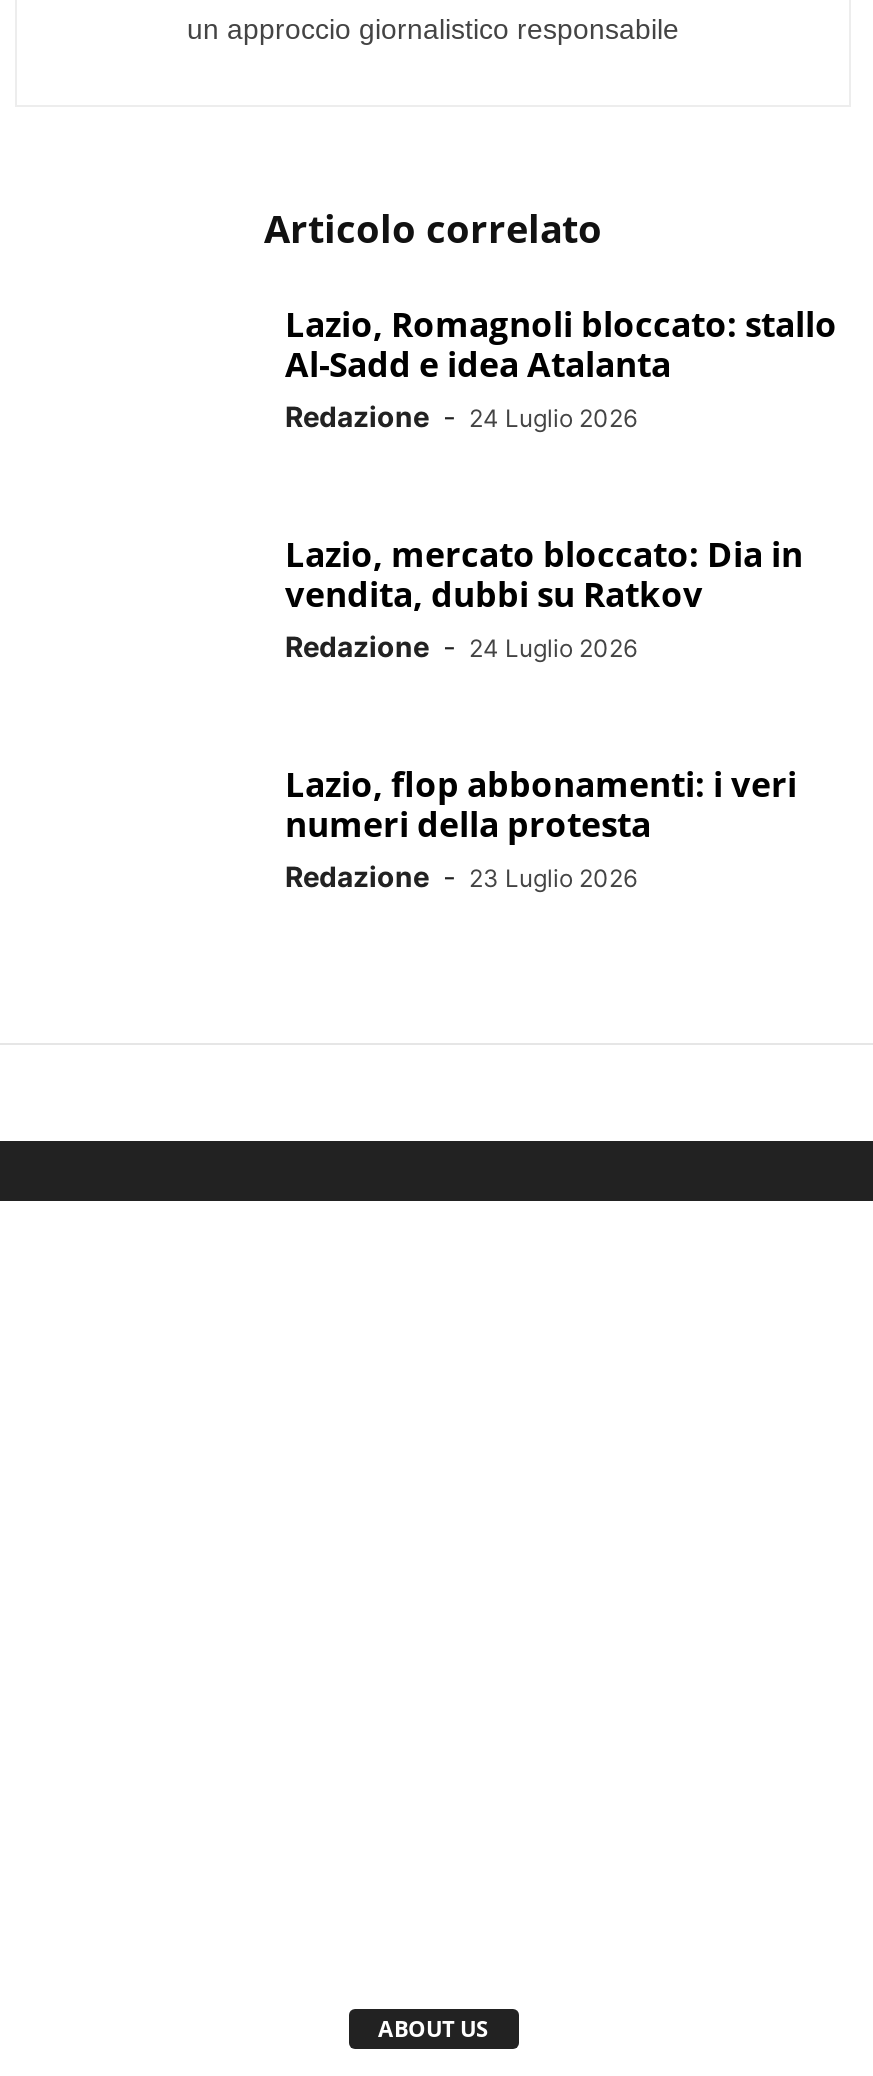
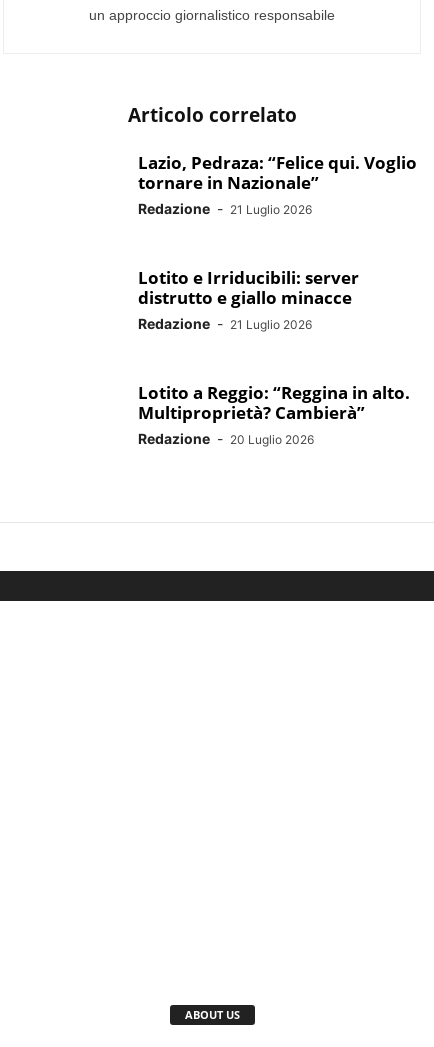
- Lazio, Romagnoli bloccato: stallo
- Al-Sadd e idea Atalanta
- Redazione - 24 Luglio 2026
+ Lazio, Pedraza: “Felice qui. Voglio
+ tornare in Nazionale”
+ Redazione - 21 Luglio 2026

- Lazio, mercato bloccato: Dia in
- vendita, dubbi su Ratkov
- Redazione - 24 Luglio 2026
+ Lotito e Irriducibili: server
+ distrutto e giallo minacce
+ Redazione - 21 Luglio 2026

- Lazio, flop abbonamenti: i veri
- numeri della protesta
- Redazione - 23 Luglio 2026
+ Lotito a Reggio: “Reggina in alto.
+ Multiproprietà? Cambierà”
+ Redazione - 20 Luglio 2026
